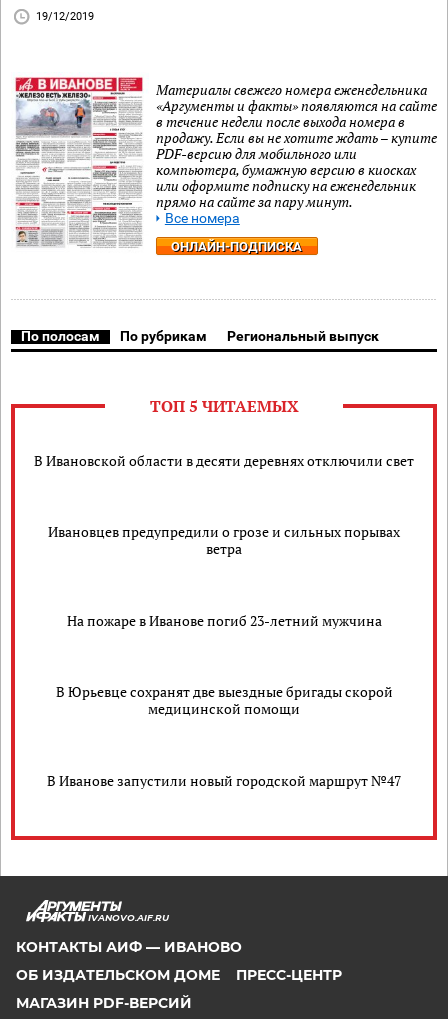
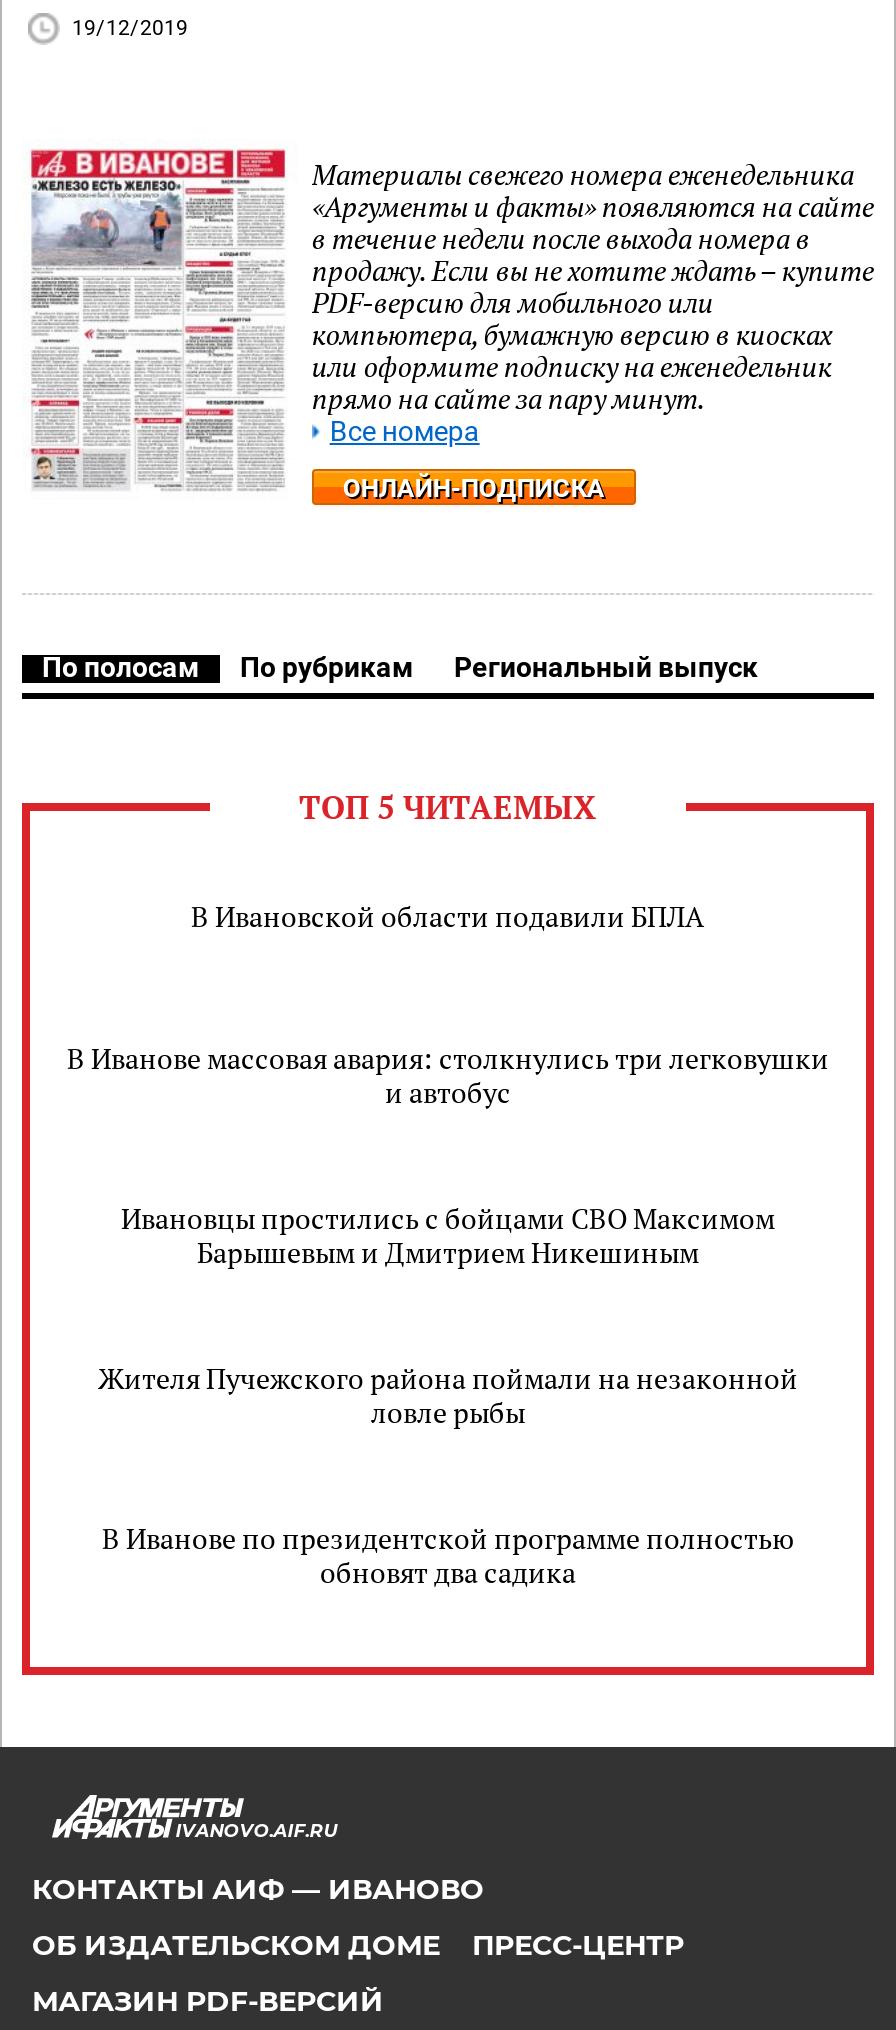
- В Ивановской области в десяти деревнях отключили свет
+ В Ивановской области подавили БПЛА

- Ивановцев предупредили о грозе и сильных порывах
- ветра
+ В Иванове массовая авария: столкнулись три легковушки
+ и автобус

- На пожаре в Иванове погиб 23-летний мужчина
+ Ивановцы простились с бойцами СВО Максимом
+ Барышевым и Дмитрием Никешиным

- В Юрьевце сохранят две выездные бригады скорой
- медицинской помощи
+ Жителя Пучежского района поймали на незаконной
+ ловле рыбы

- В Иванове запустили новый городской маршрут №47
+ В Иванове по президентской программе полностью
+ обновят два садика
